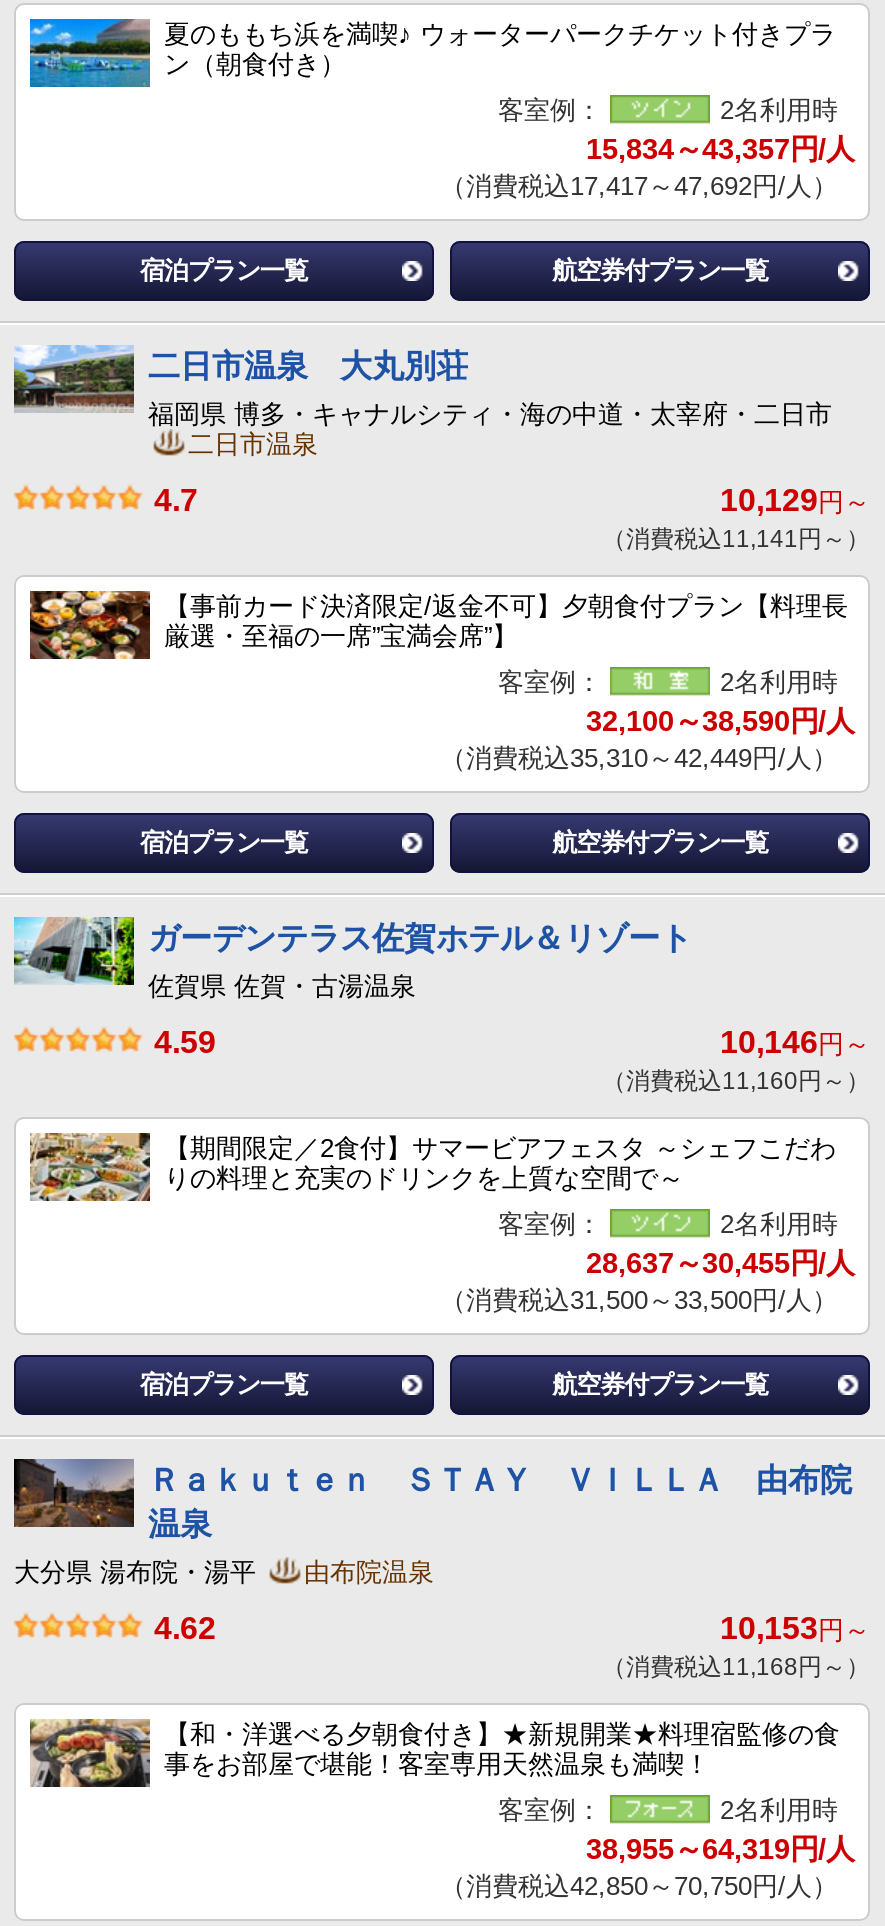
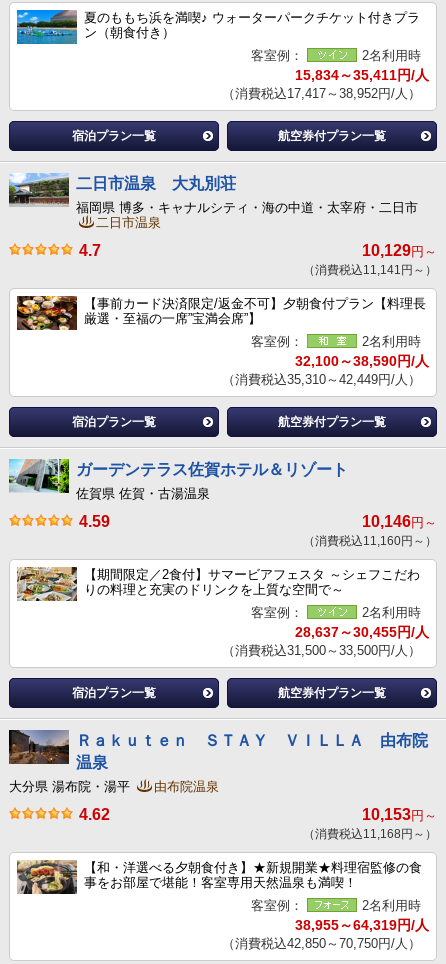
- 15,834～43,357円/人
+ 15,834～35,411円/人

- （消費税込17,417～47,692円/人）
+ （消費税込17,417～38,952円/人）
